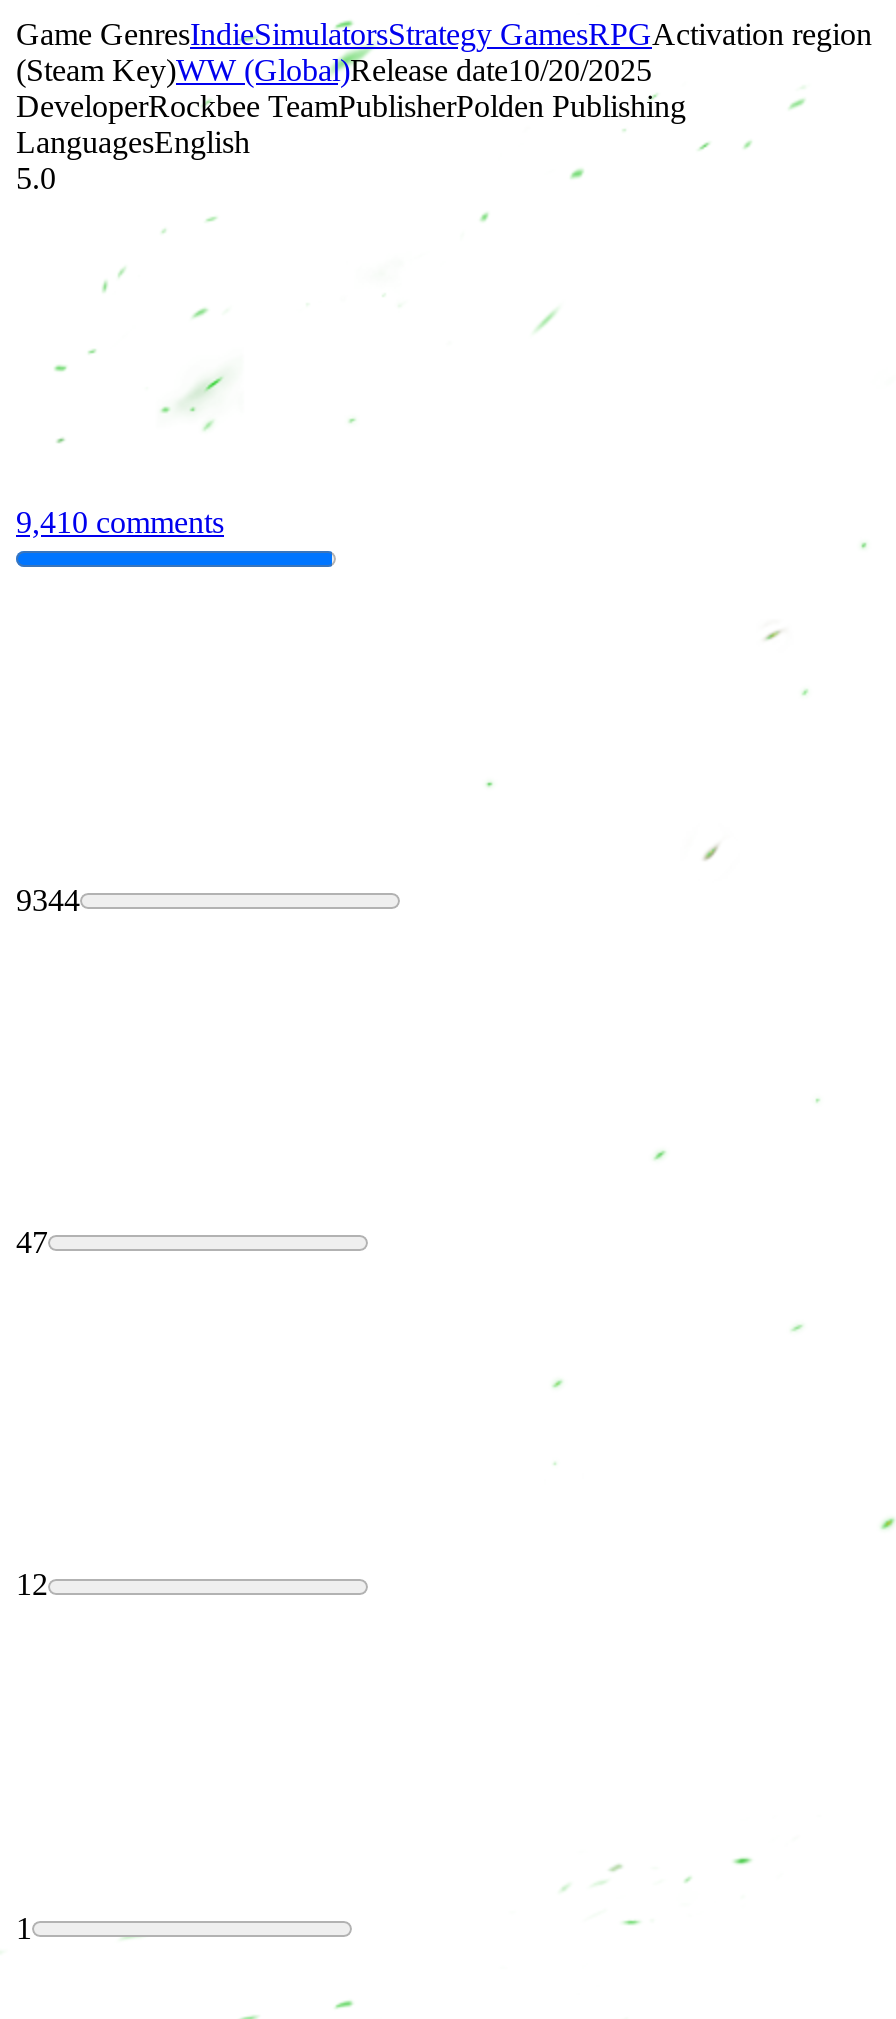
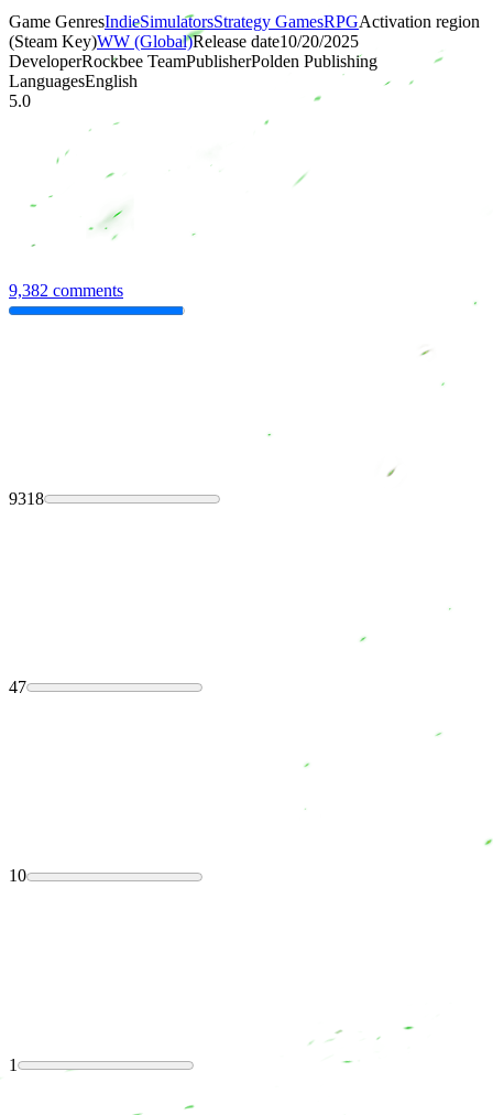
- 9,410 comments
+ 9,382 comments

- 9344
+ 9318

- 12
+ 10
